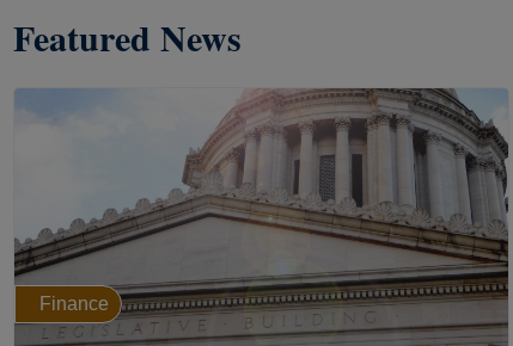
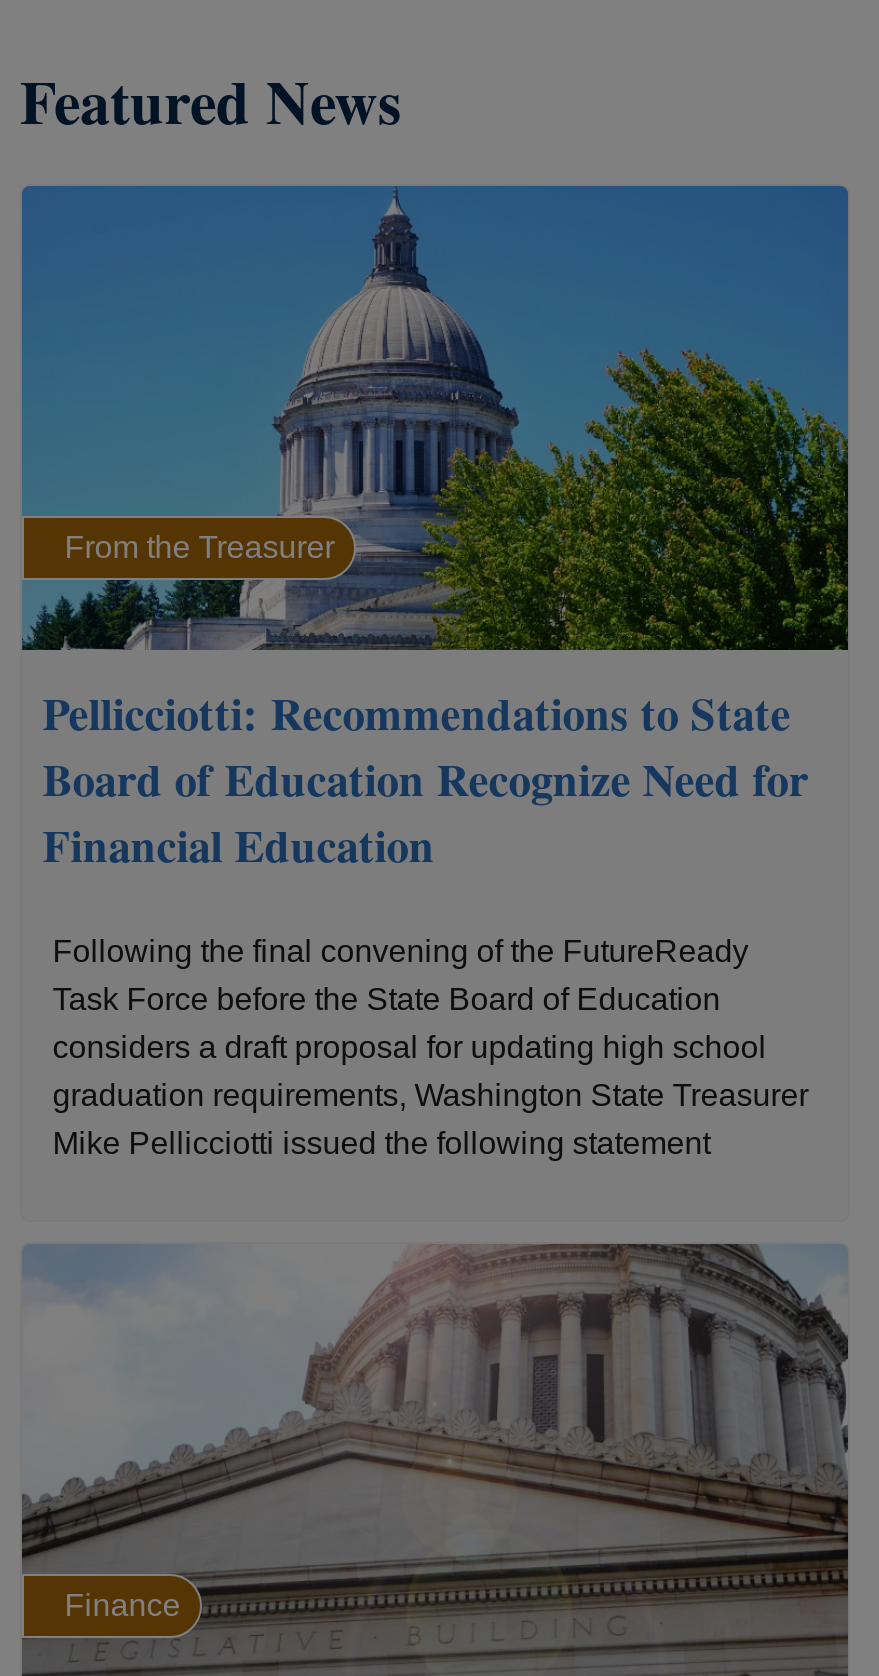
+ [image]
+ From the Treasurer
+ Pellicciotti: Recommendations to State
+ Board of Education Recognize Need for
+ Financial Education
+ Following the final convening of the FutureReady
+ Task Force before the State Board of Education
+ considers a draft proposal for updating high school
+ graduation requirements, Washington State Treasurer
+ Mike Pellicciotti issued the following statement
